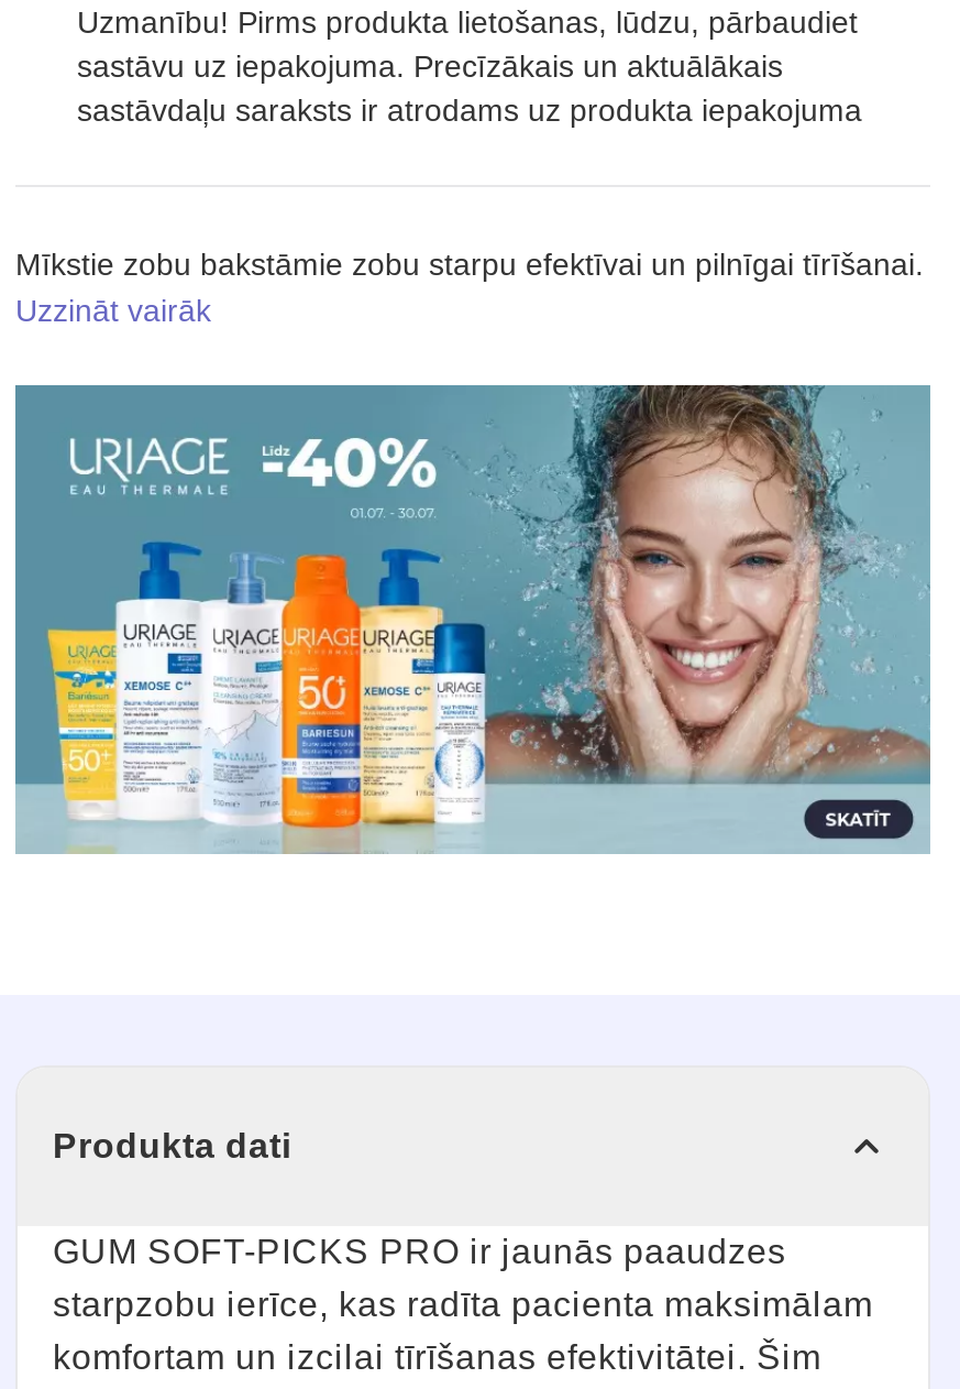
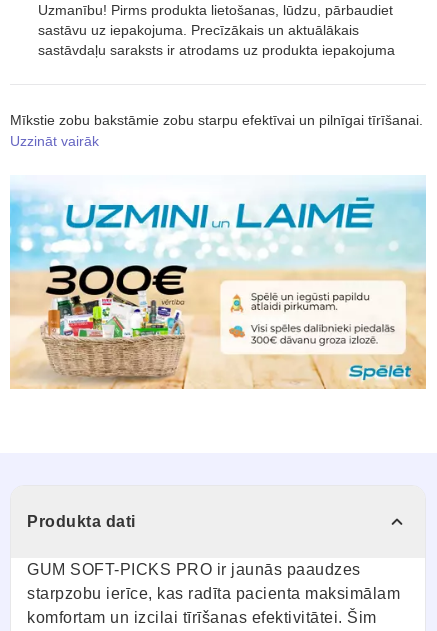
- [image]
+ [image]
